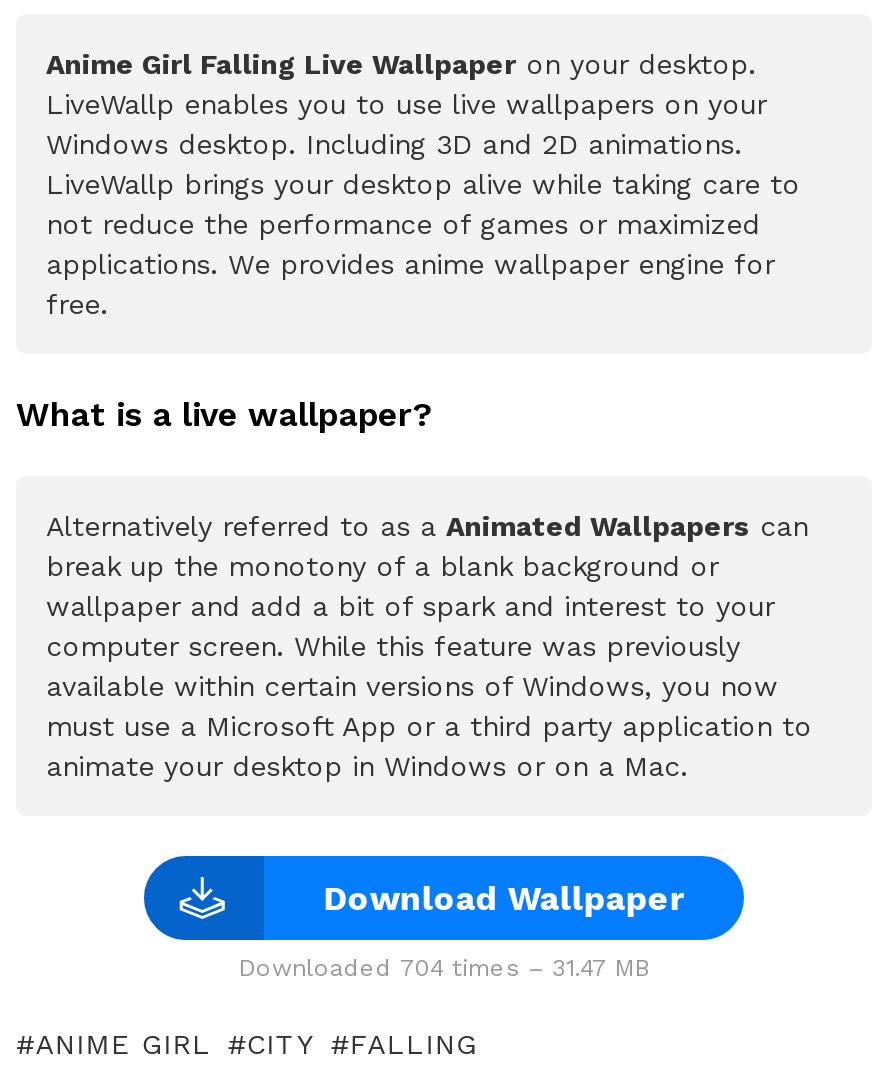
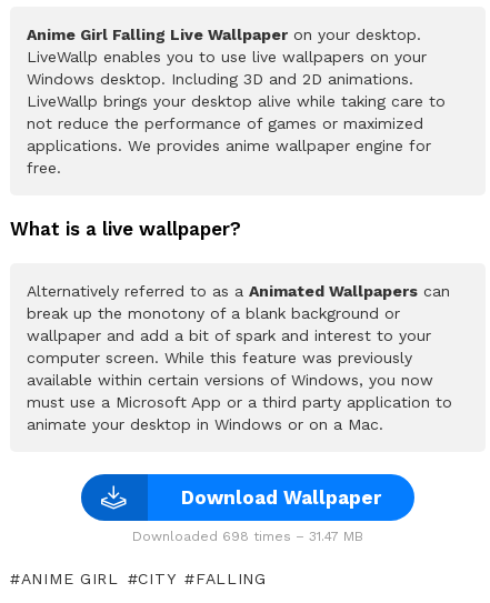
- Downloaded 704 times – 31.47 MB
+ Downloaded 698 times – 31.47 MB
